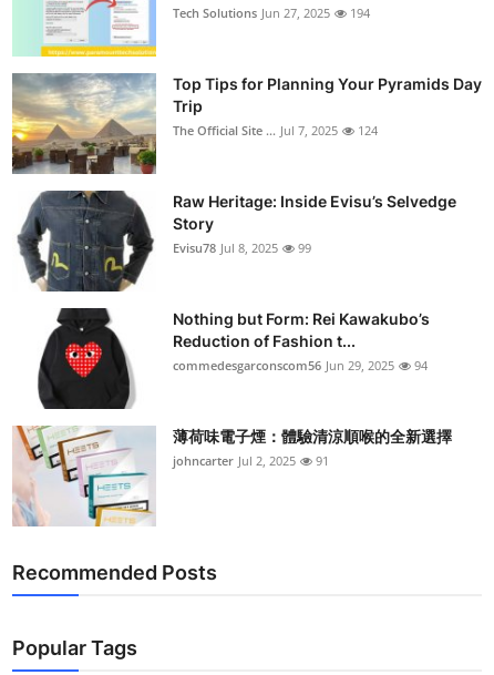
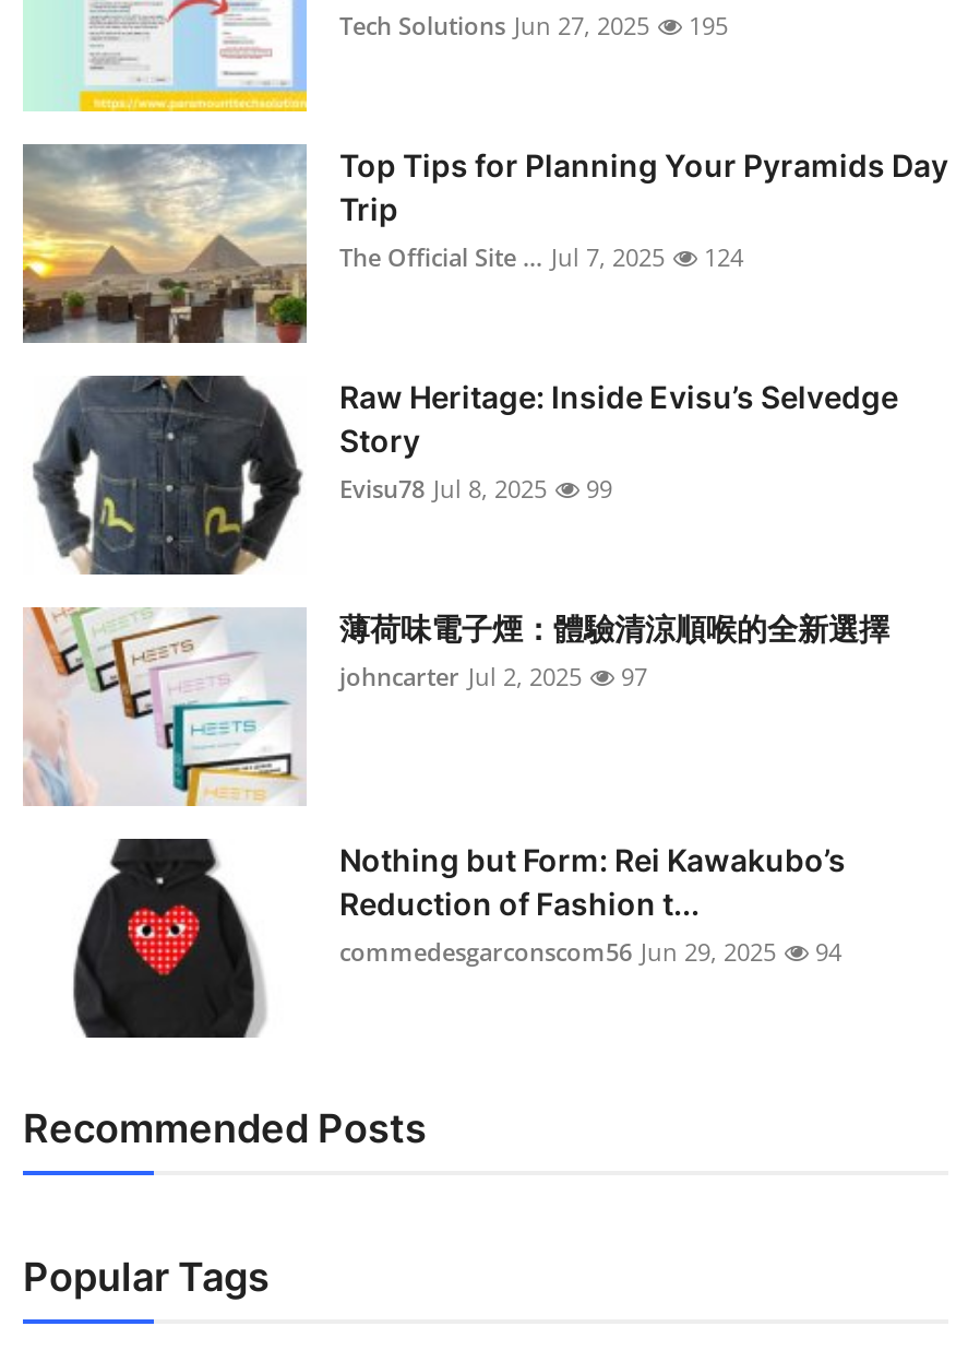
- Tech Solutions Jun 27, 2025 194
+ Tech Solutions Jun 27, 2025 195

+ 97

moved down: [image] | Nothing but Form: Rei Kawakubo’s | Reduction of Fashion t... | commedesgarconscom56 Jun 29, 2025 | 94

moved up: [image] | 薄荷味電子煙：體驗清涼順喉的全新選擇 | johncarter Jul 2, 2025

- 91
